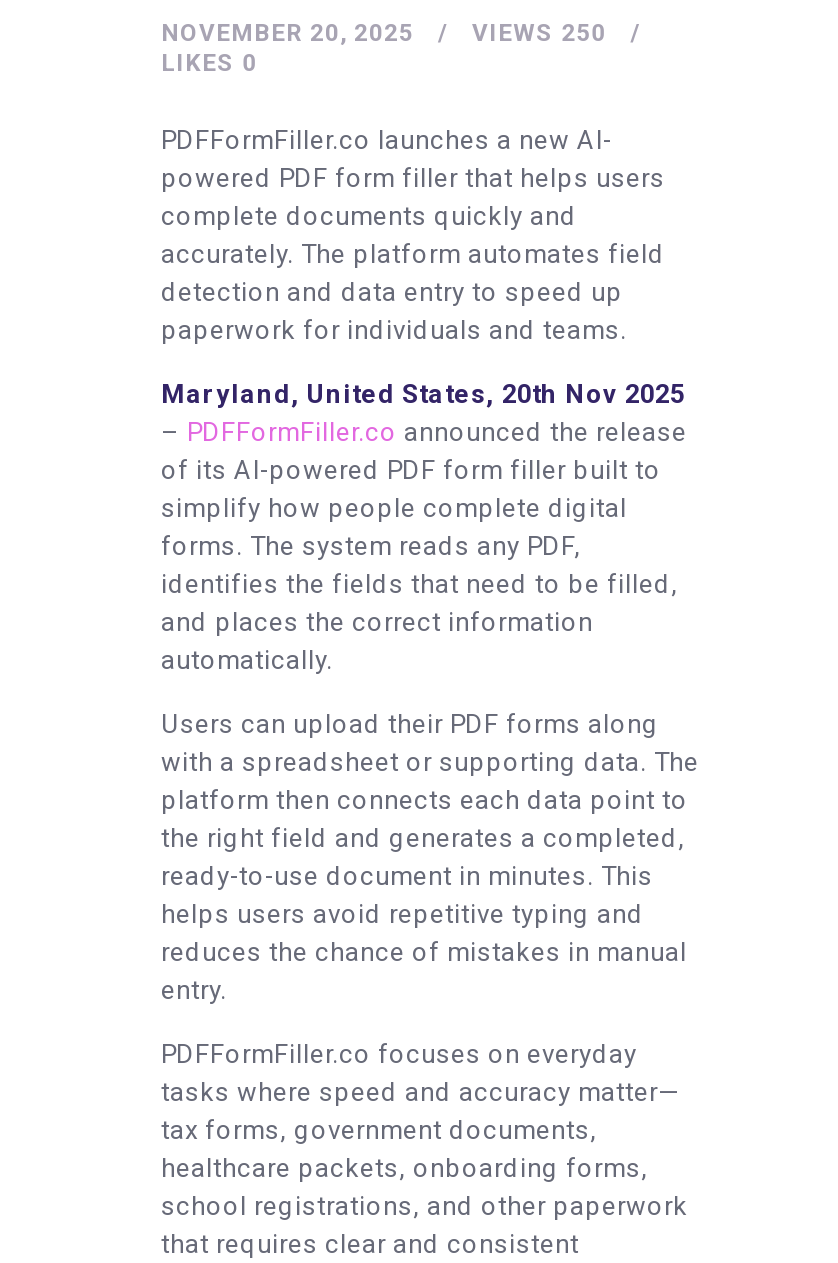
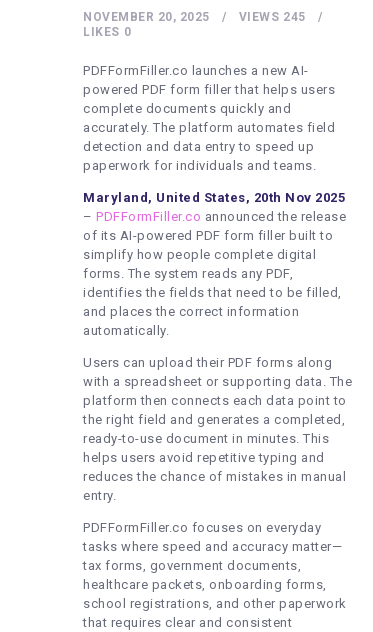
- VIEWS 250
+ VIEWS 245
